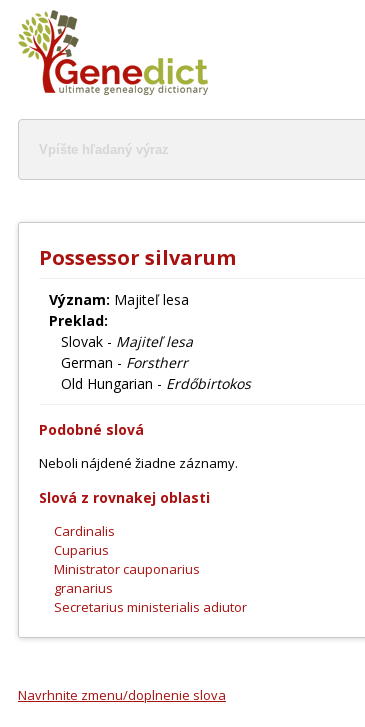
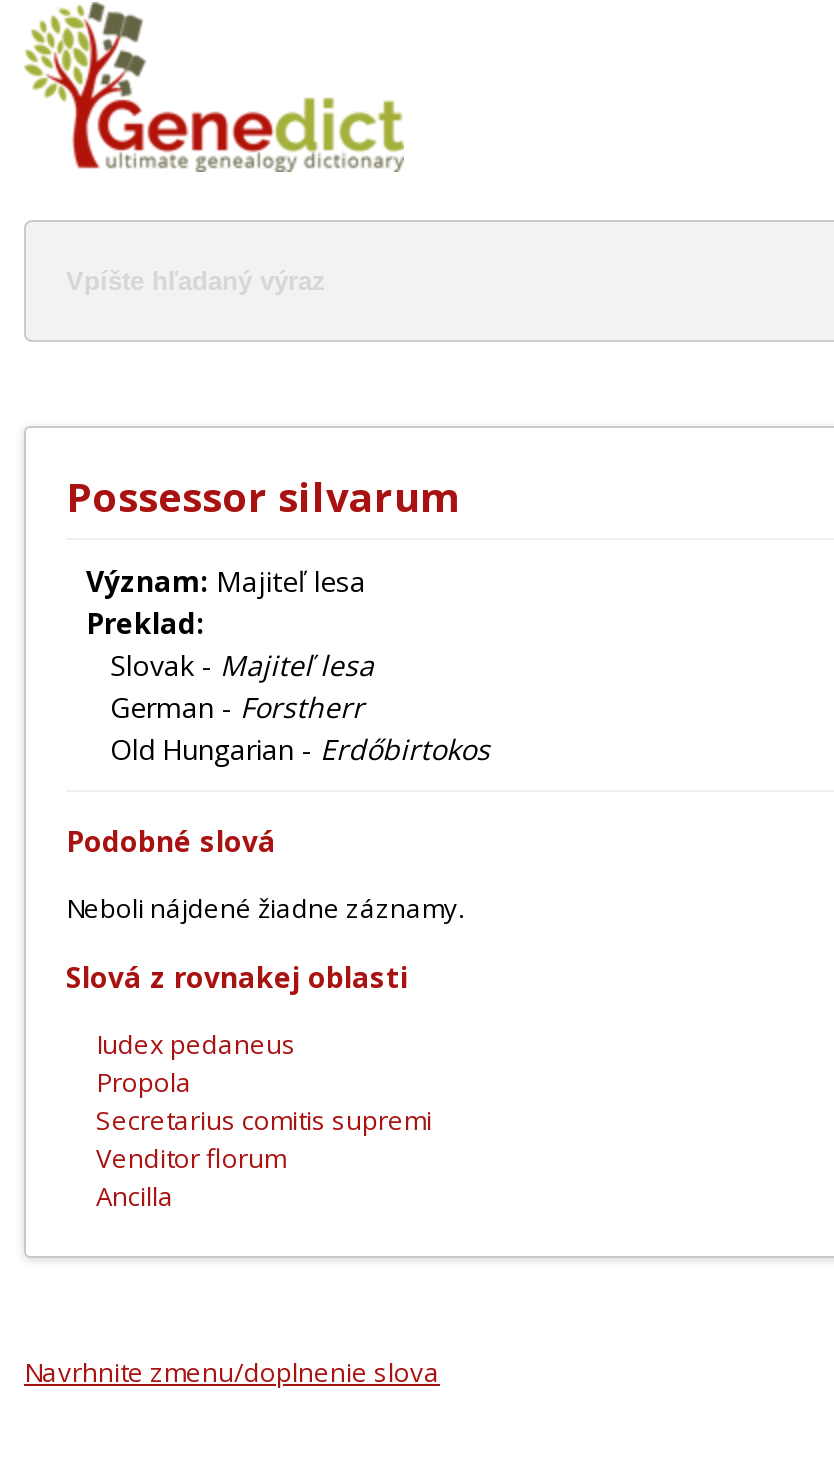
- Cardinalis
- Cuparius
- Ministrator cauponarius
- granarius
- Secretarius ministerialis adiutor
+ Iudex pedaneus
+ Propola
+ Secretarius comitis supremi
+ Venditor florum
+ Ancilla
